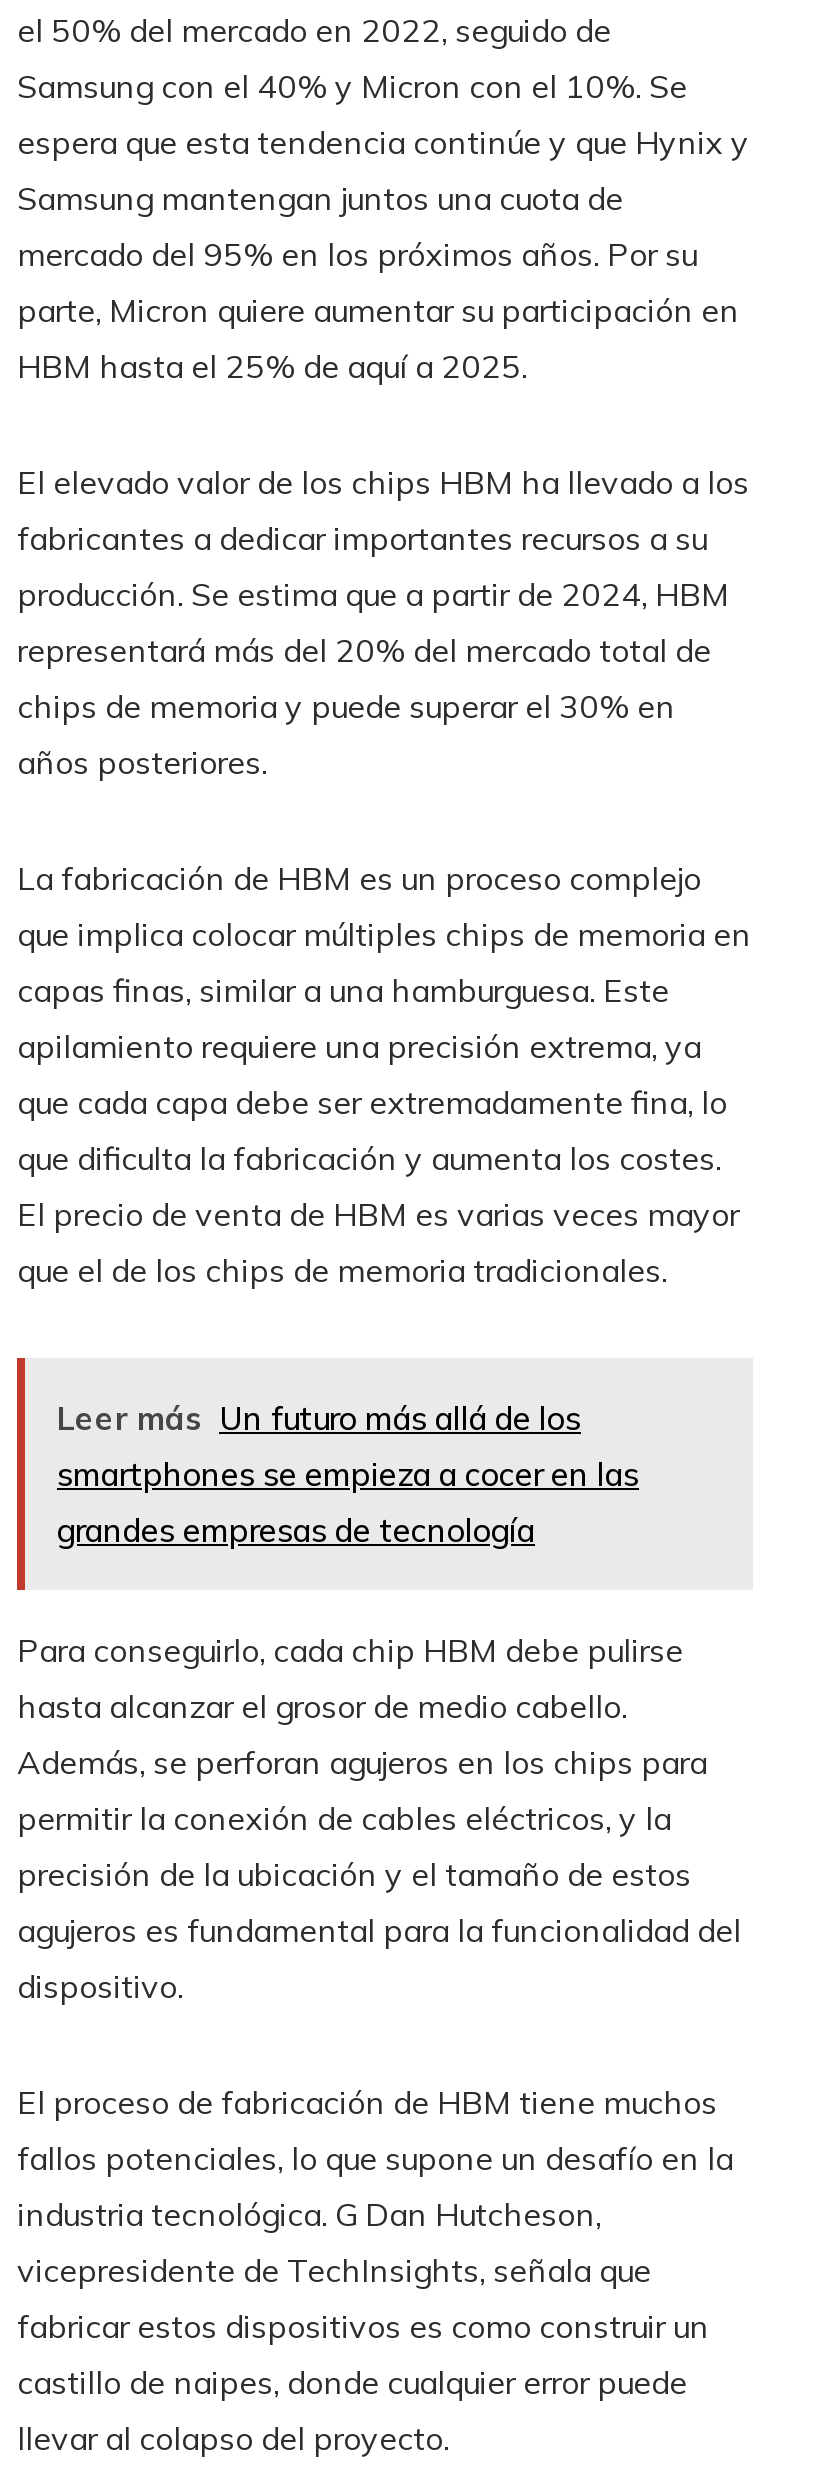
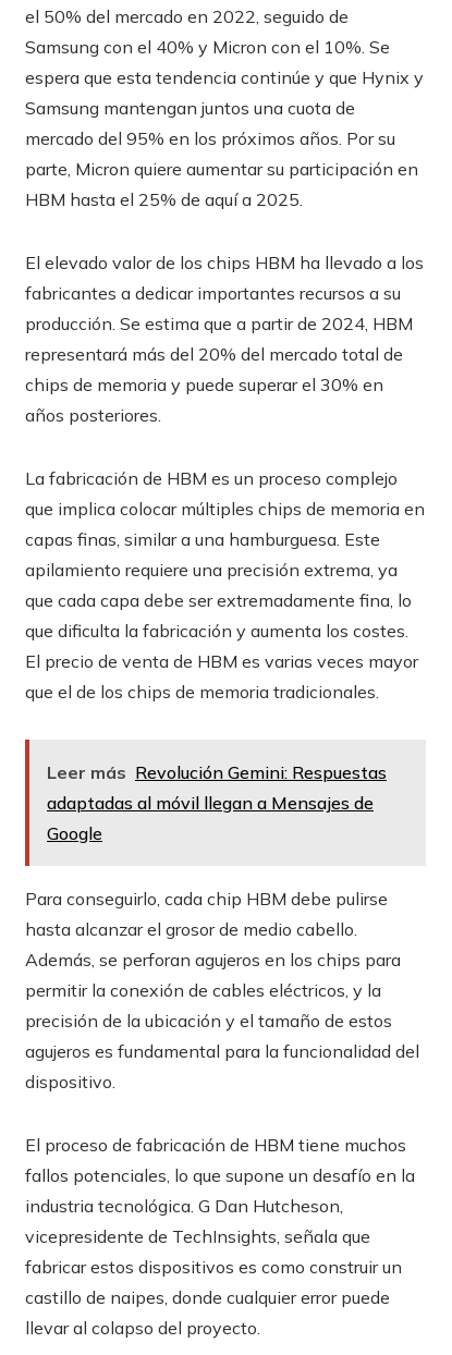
- Leer más Un futuro más allá de los
- smartphones se empieza a cocer en las
- grandes empresas de tecnología
+ Leer más Revolución Gemini: Respuestas
+ adaptadas al móvil llegan a Mensajes de
+ Google
